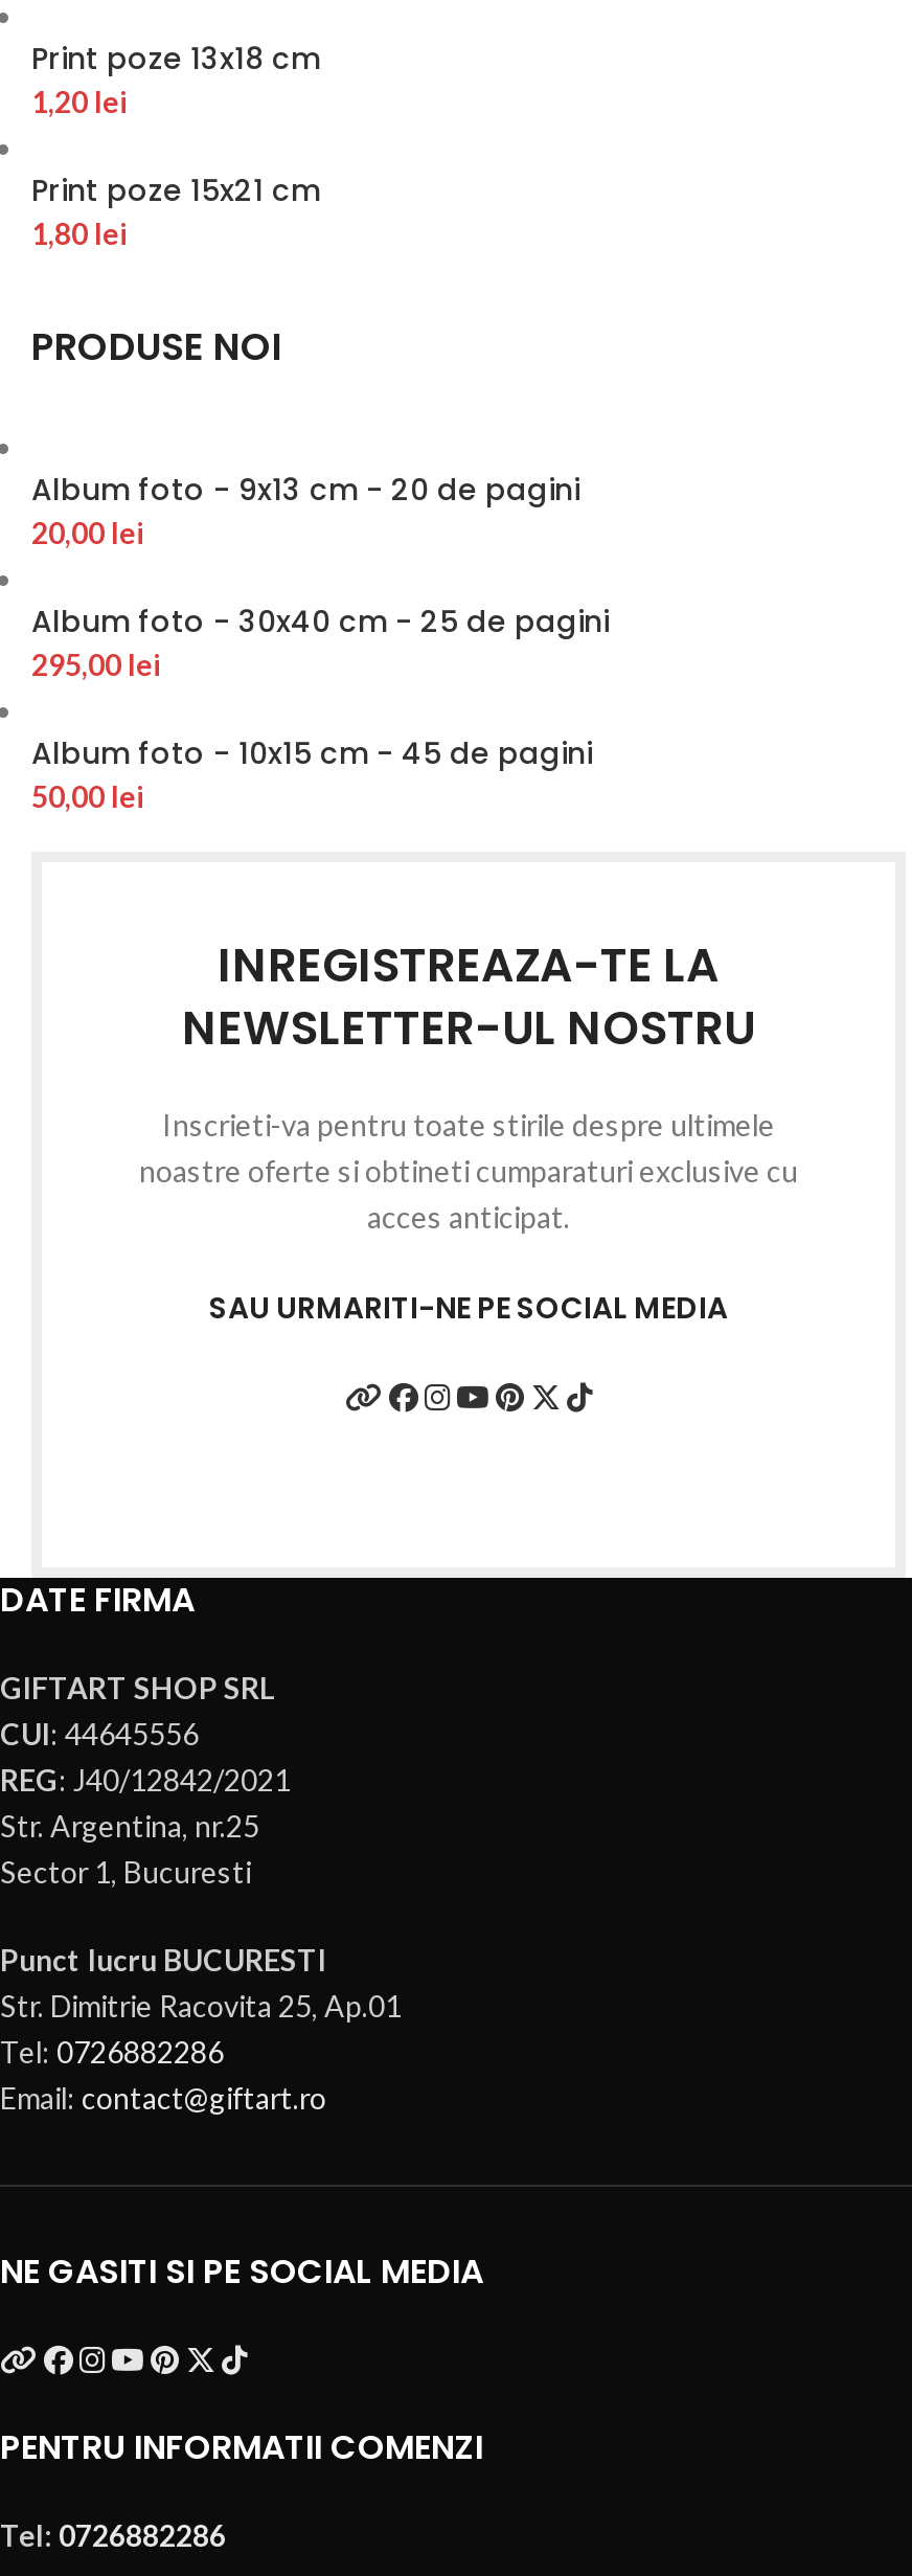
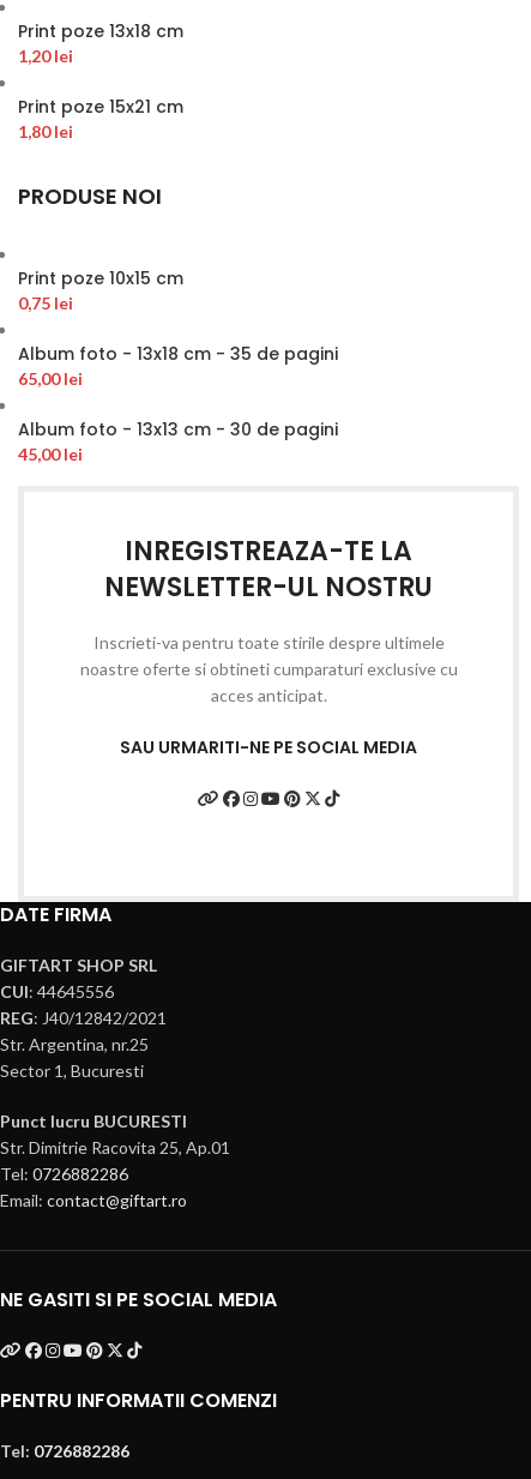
- Album foto - 9x13 cm - 20 de pagini
- 20,00 lei
+ Print poze 10x15 cm
+ 0,75 lei

- Album foto - 30x40 cm - 25 de pagini
- 295,00 lei
+ Album foto - 13x18 cm - 35 de pagini
+ 65,00 lei

- Album foto - 10x15 cm - 45 de pagini
- 50,00 lei
+ Album foto - 13x13 cm - 30 de pagini
+ 45,00 lei
